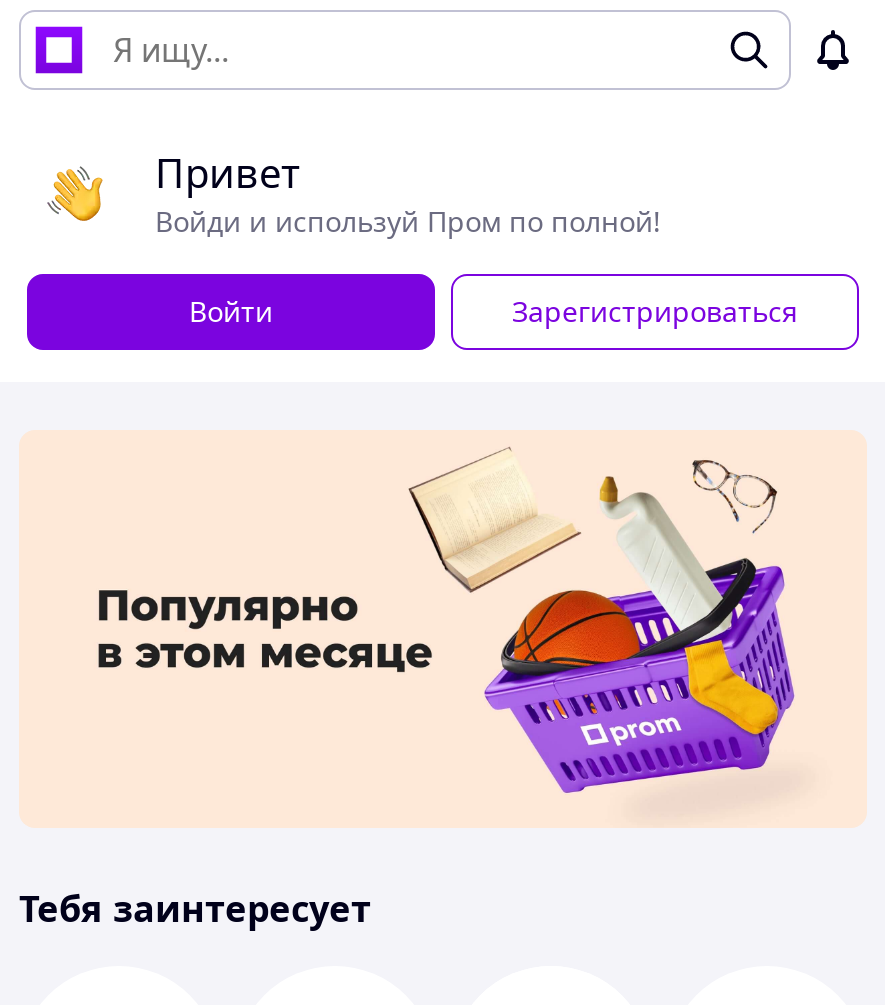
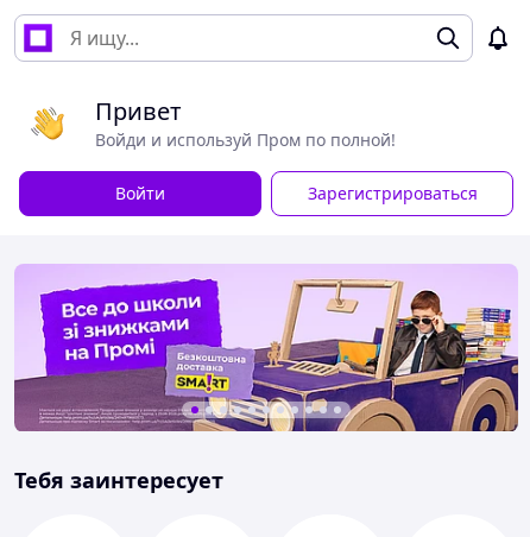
- [image]
+ [image]
